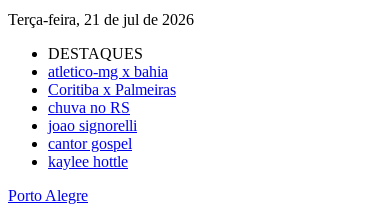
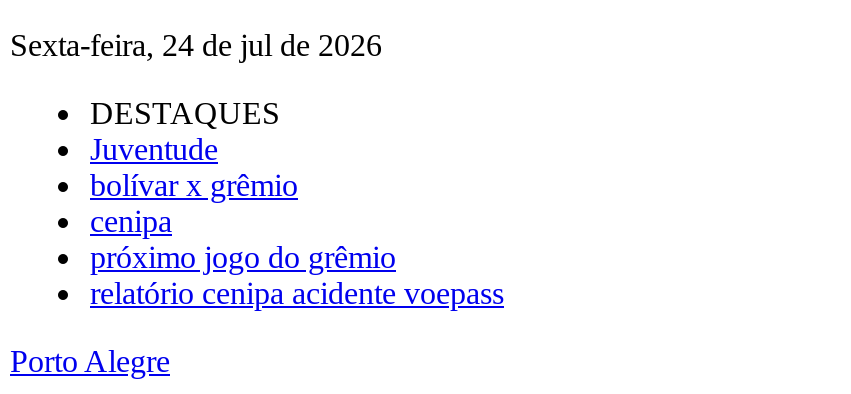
- Terça-feira, 21 de jul de 2026
+ Sexta-feira, 24 de jul de 2026

- atletico-mg x bahia
- Coritiba x Palmeiras
- chuva no RS
- joao signorelli
- cantor gospel
- kaylee hottle
+ Juventude
+ bolívar x grêmio
+ cenipa
+ próximo jogo do grêmio
+ relatório cenipa acidente voepass
